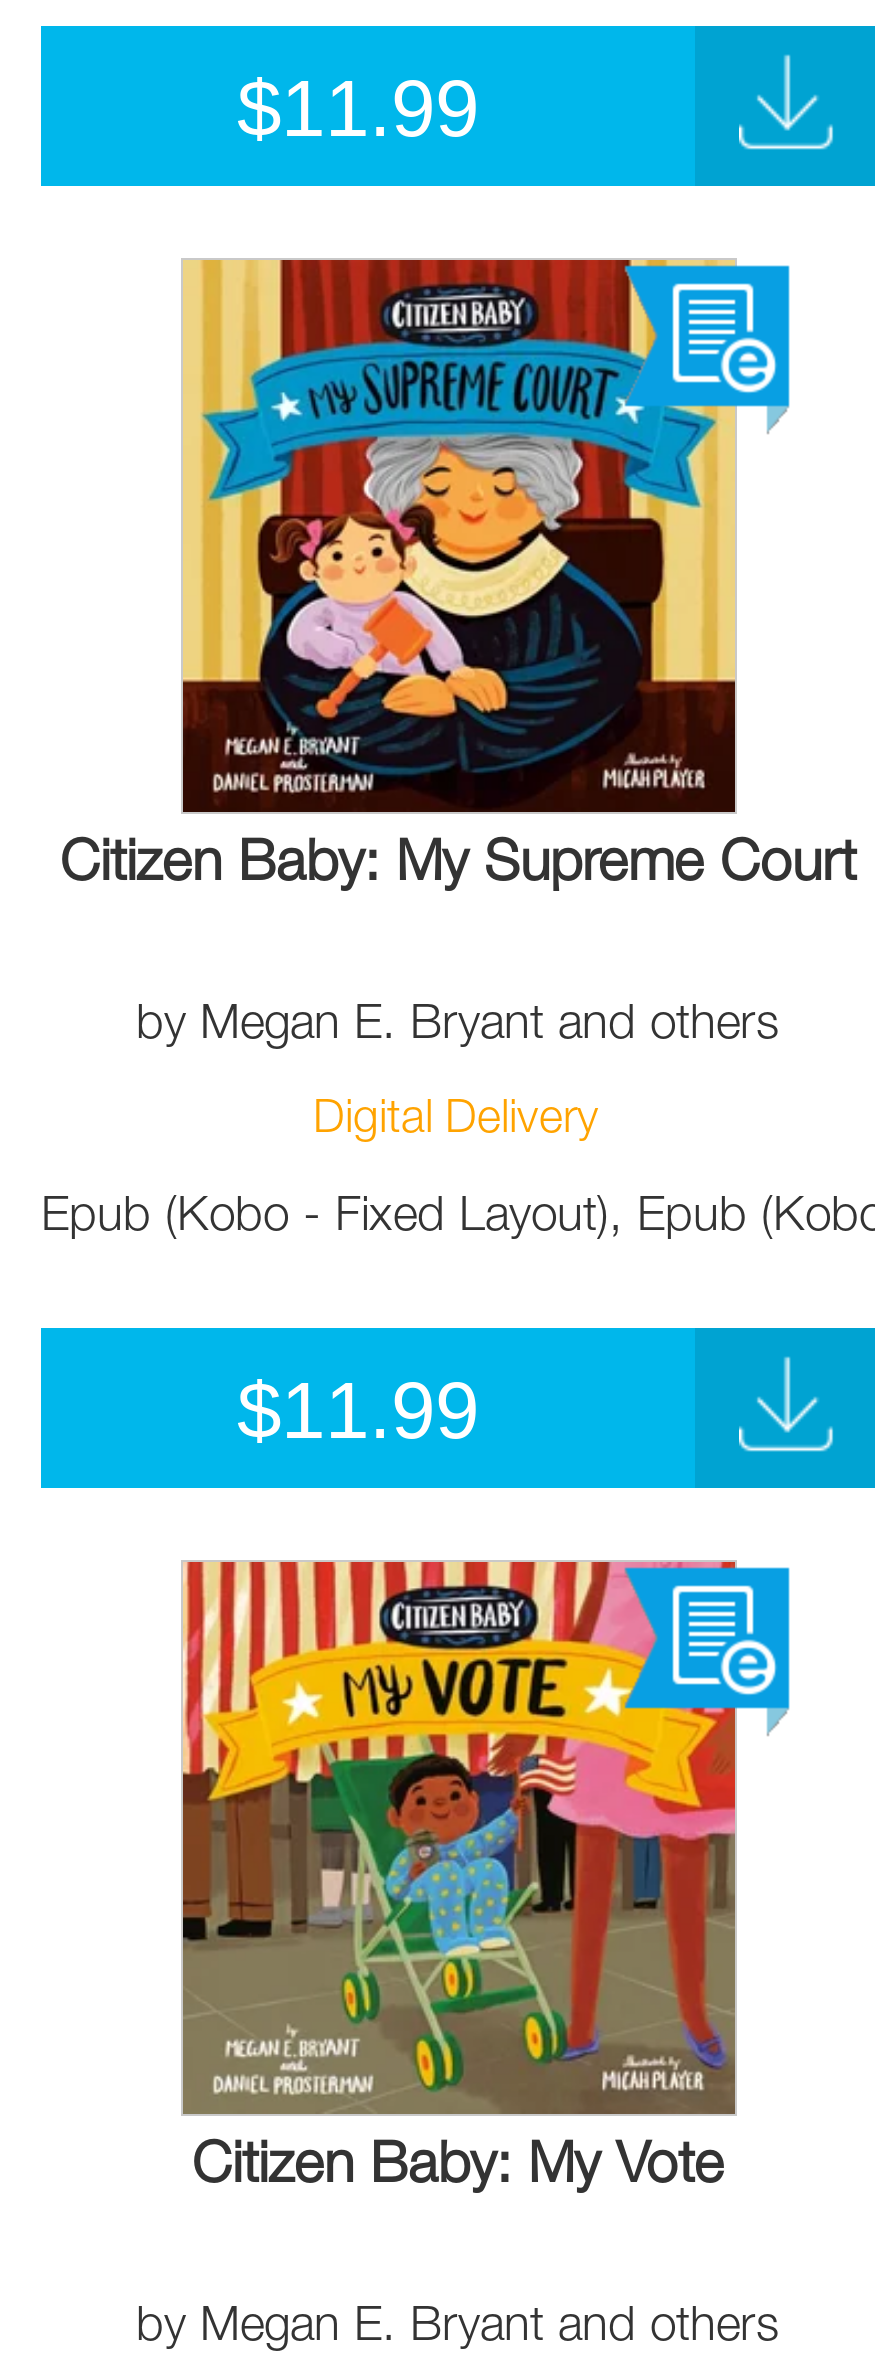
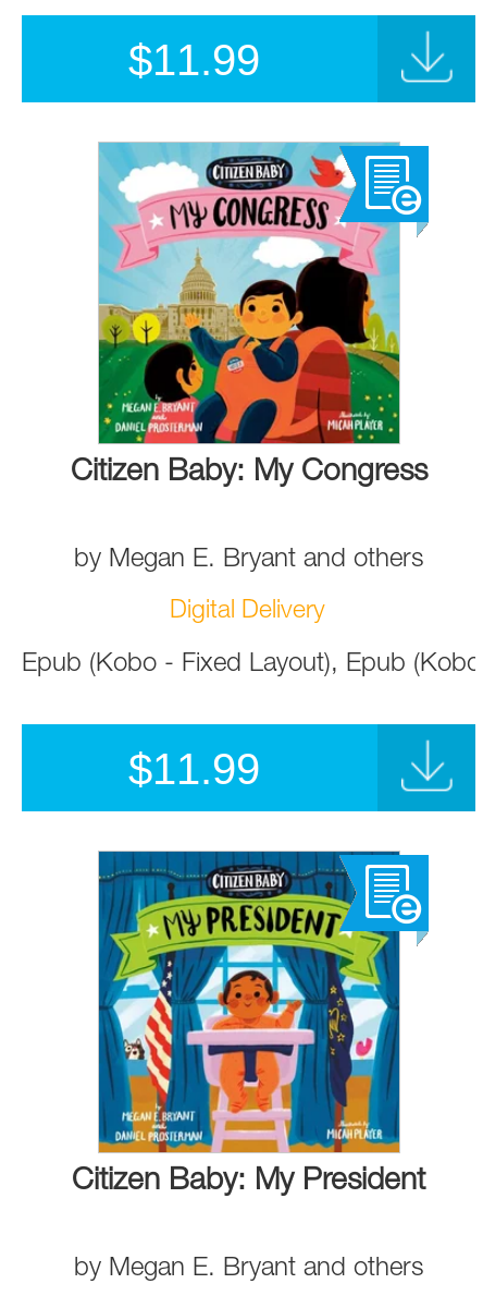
- [image]
- Citizen Baby: My Supreme Court
+ [image]
+ Citizen Baby: My Congress

- [image]
- Citizen Baby: My Vote
+ [image]
+ Citizen Baby: My President
